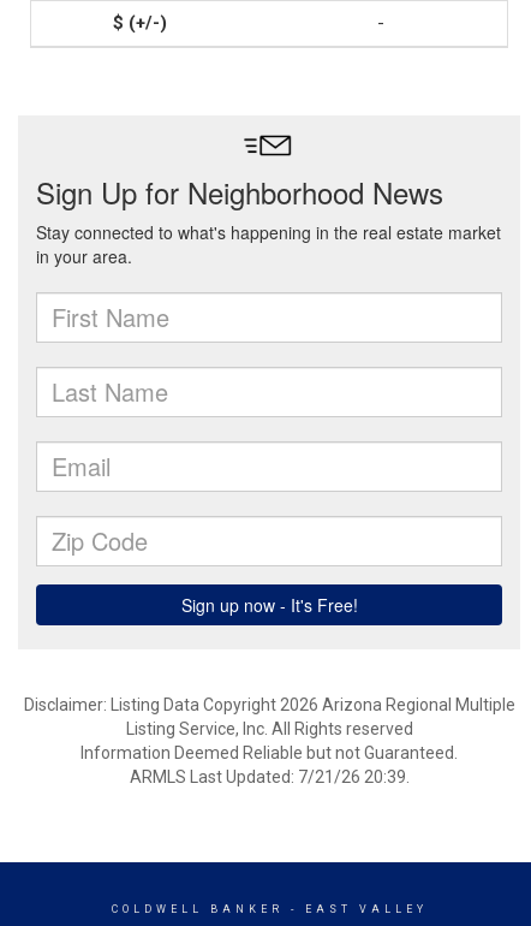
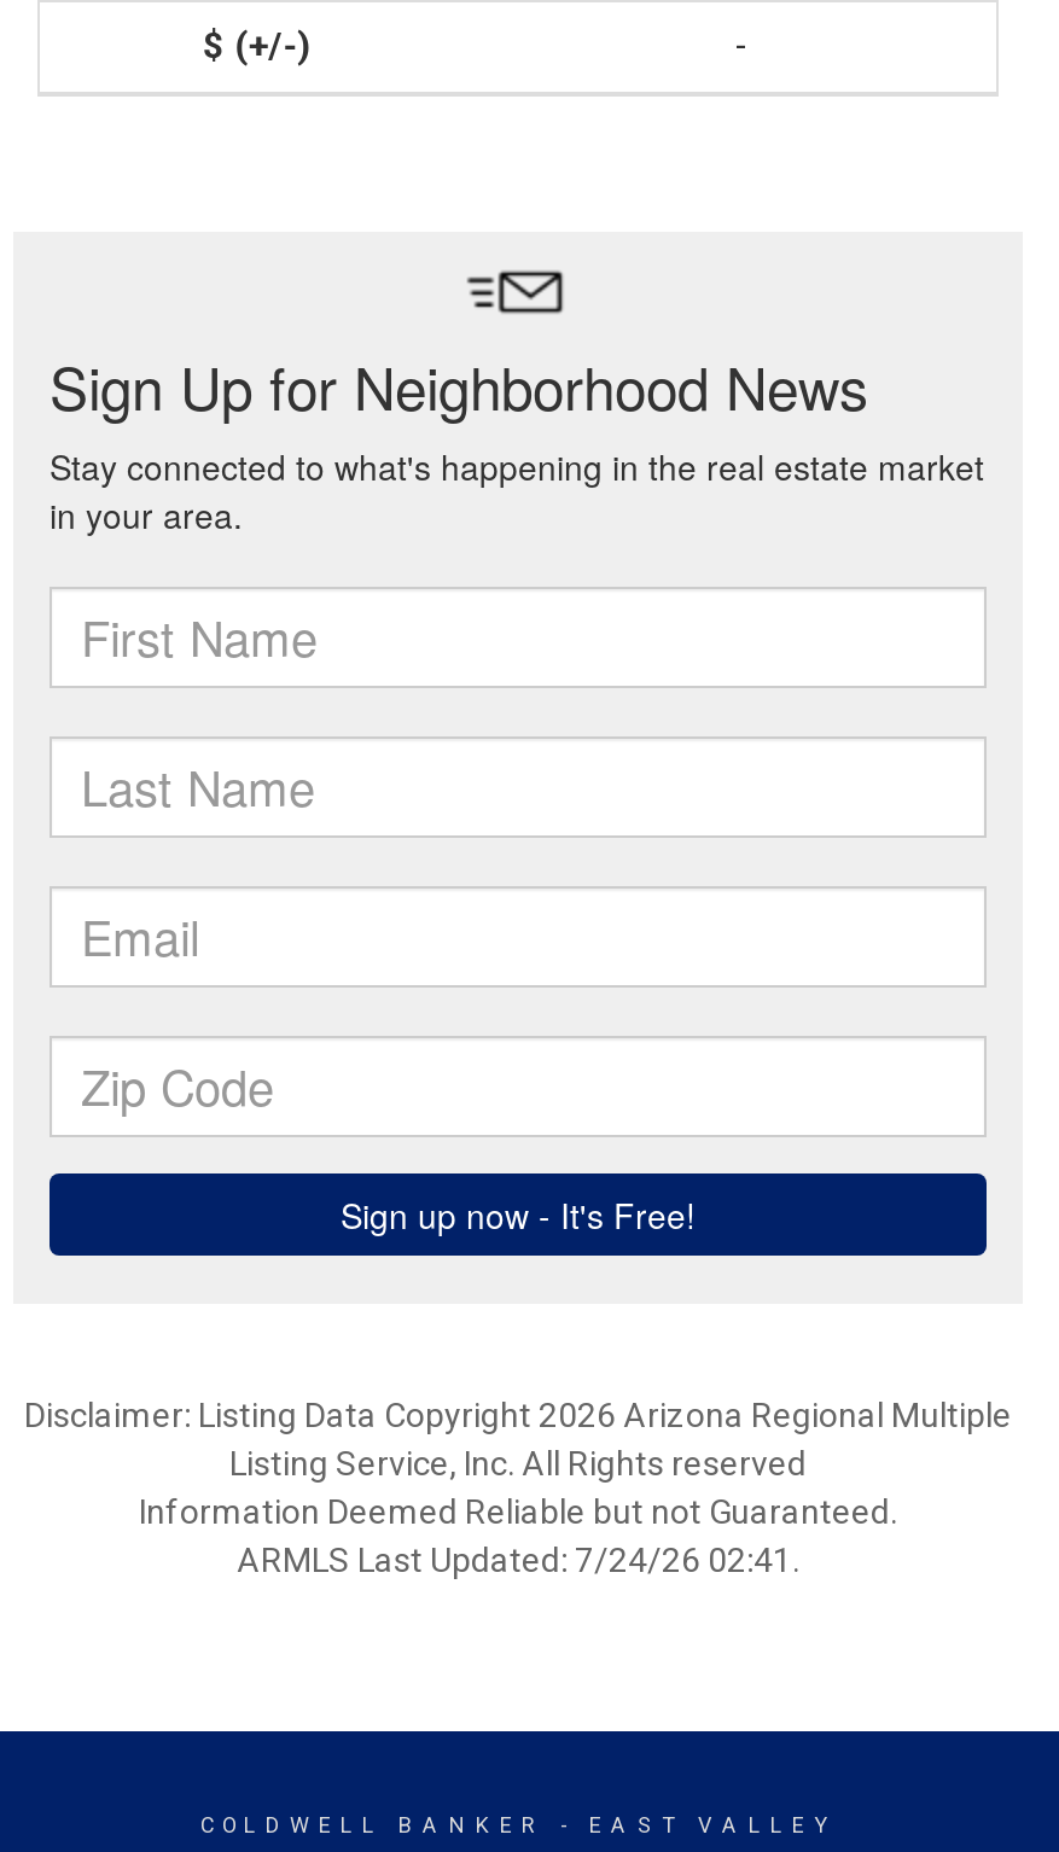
- ARMLS Last Updated: 7/21/26 20:39.
+ ARMLS Last Updated: 7/24/26 02:41.
